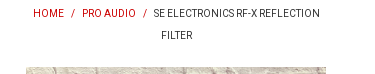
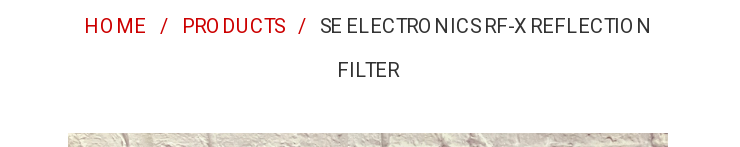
- PRO AUDIO
+ PRODUCTS
